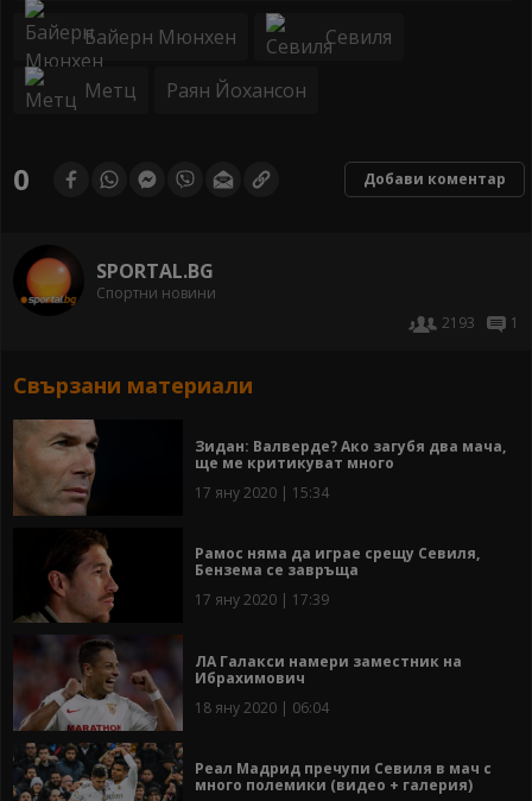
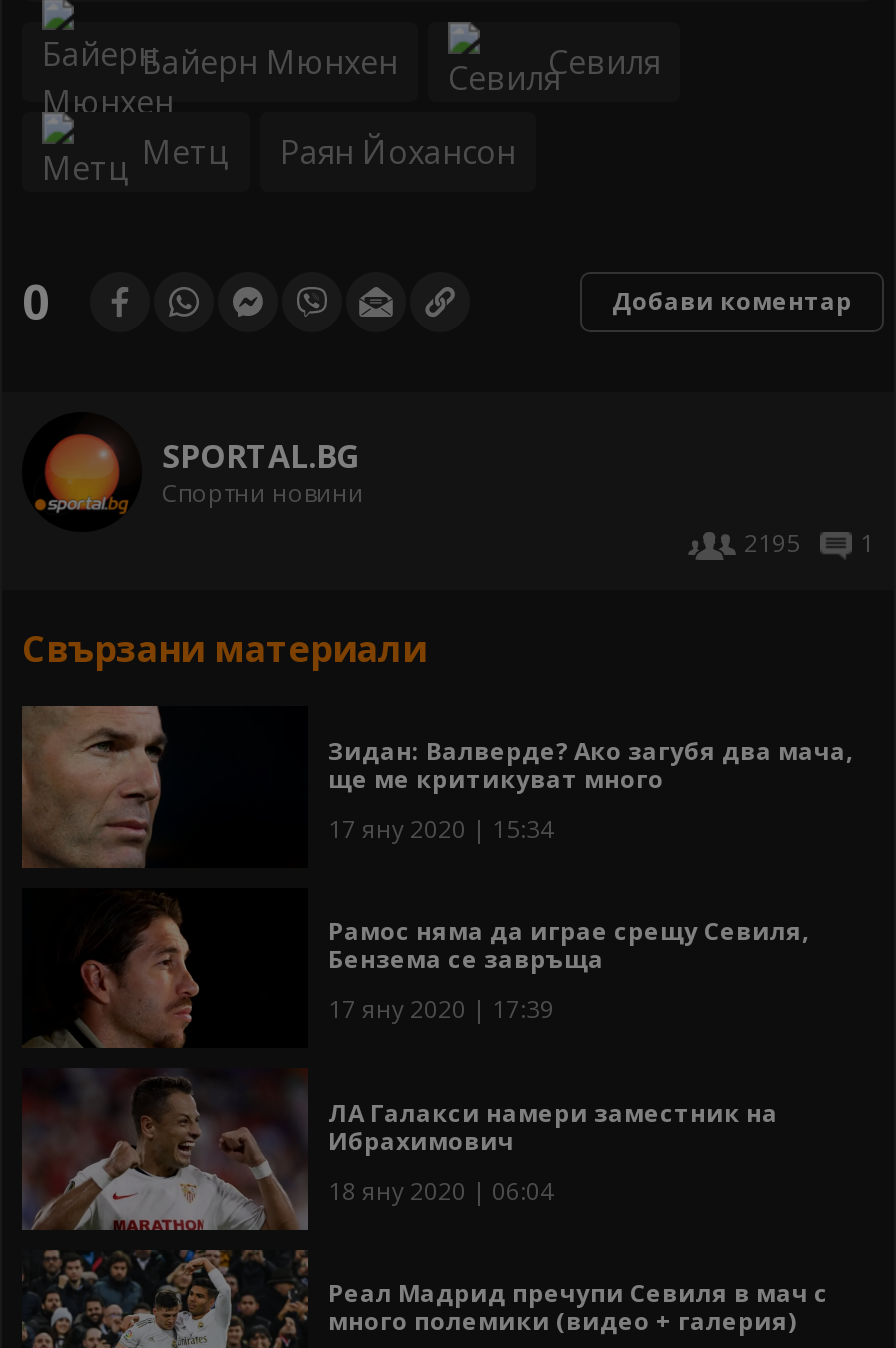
- 2193 1
+ 2195 1
